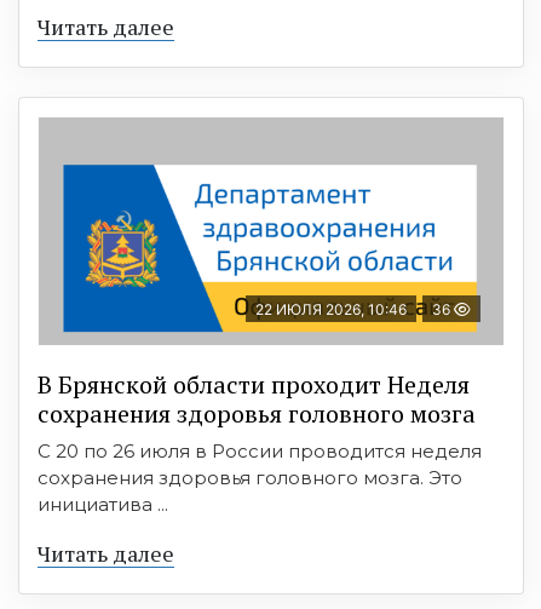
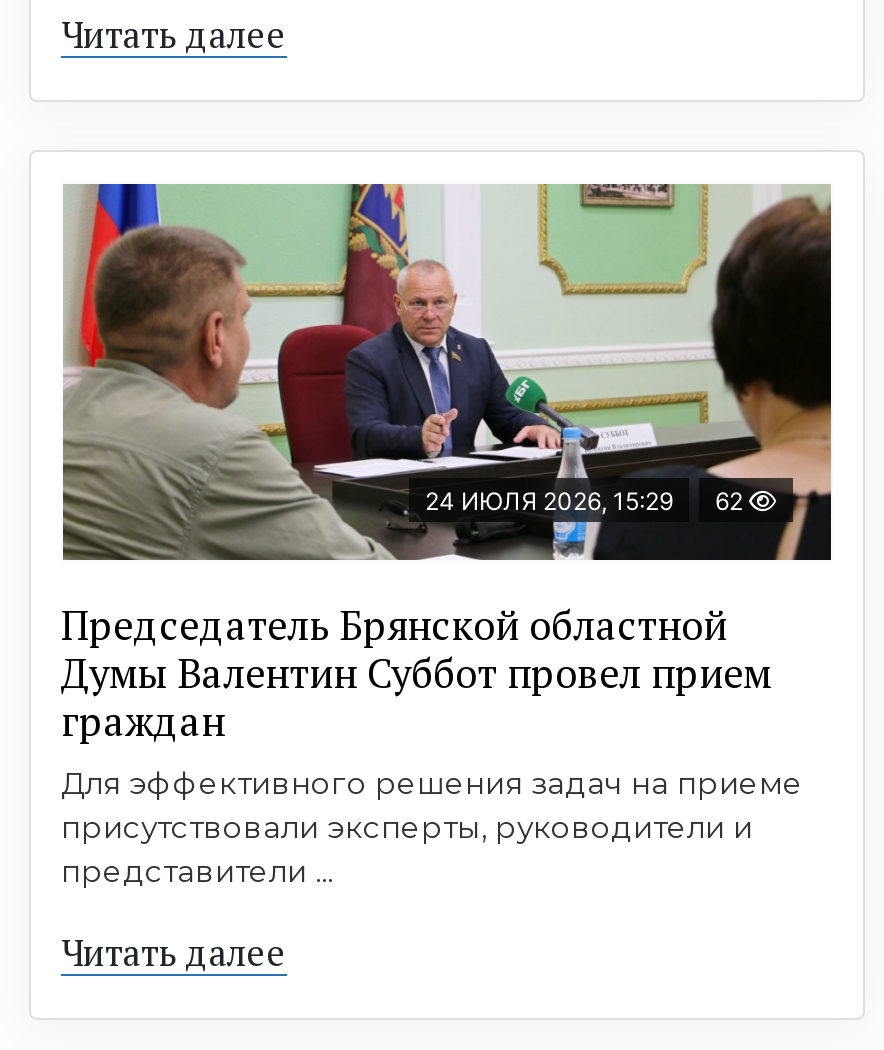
- [image]
- 22 ИЮЛЯ 2026, 10:46
- 36
+ [image]
+ 24 ИЮЛЯ 2026, 15:29
+ 62

- В Брянской области проходит Неделя
- сохранения здоровья головного мозга
- С 20 по 26 июля в России проводится неделя
- сохранения здоровья головного мозга. Это
- инициатива ...
+ Председатель Брянской областной
+ Думы Валентин Суббот провел прием
+ граждан
+ Для эффективного решения задач на приеме
+ присутствовали эксперты, руководители и
+ представители ...
